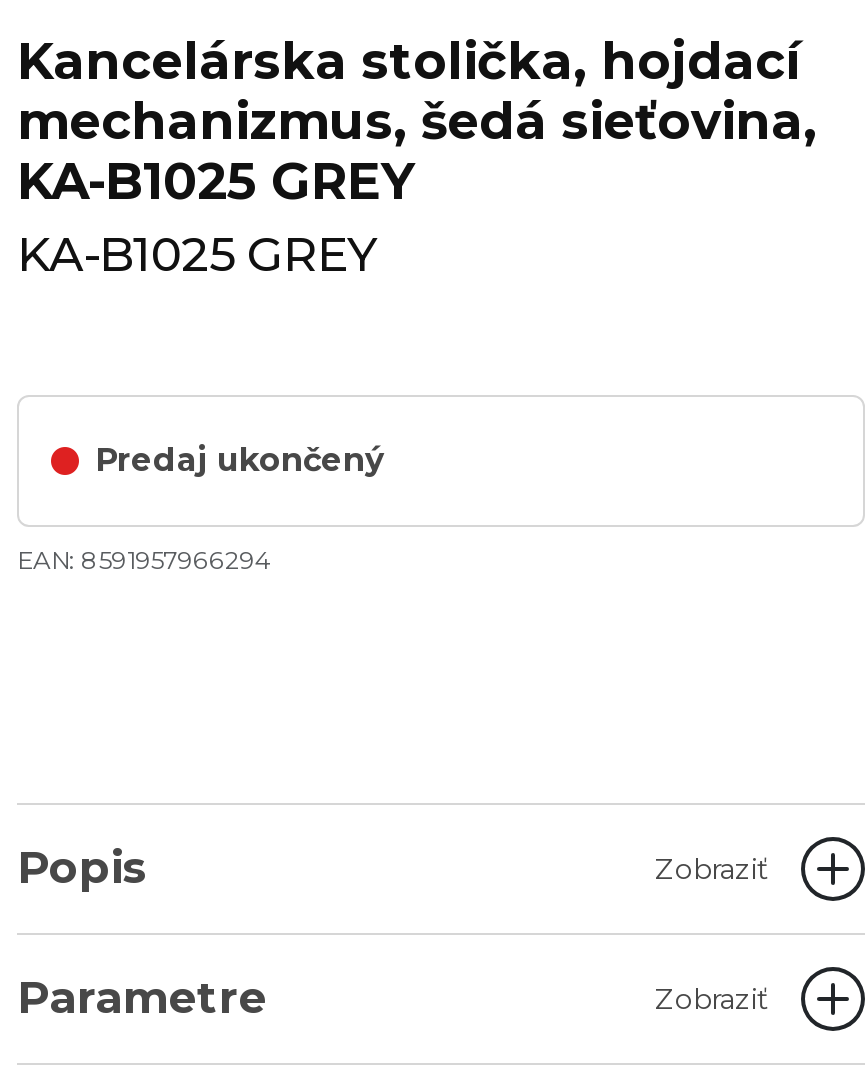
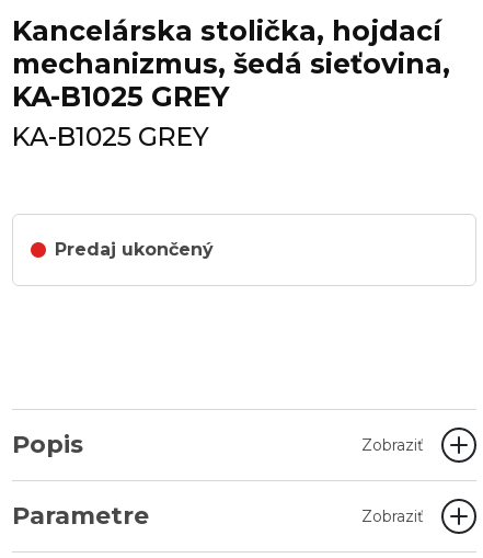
- EAN: 8591957966294
